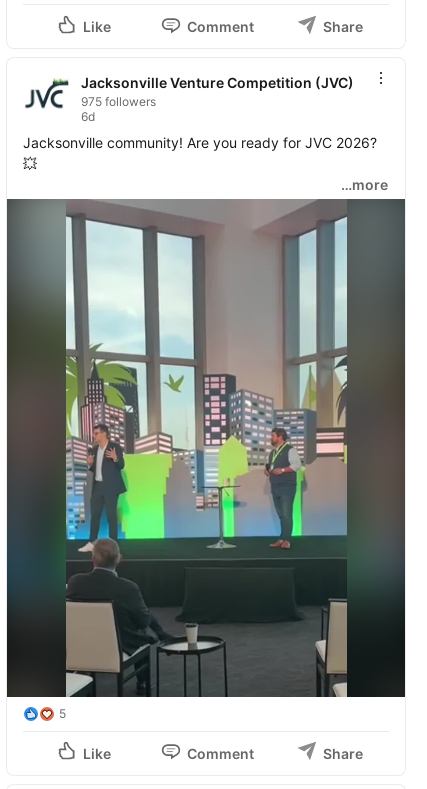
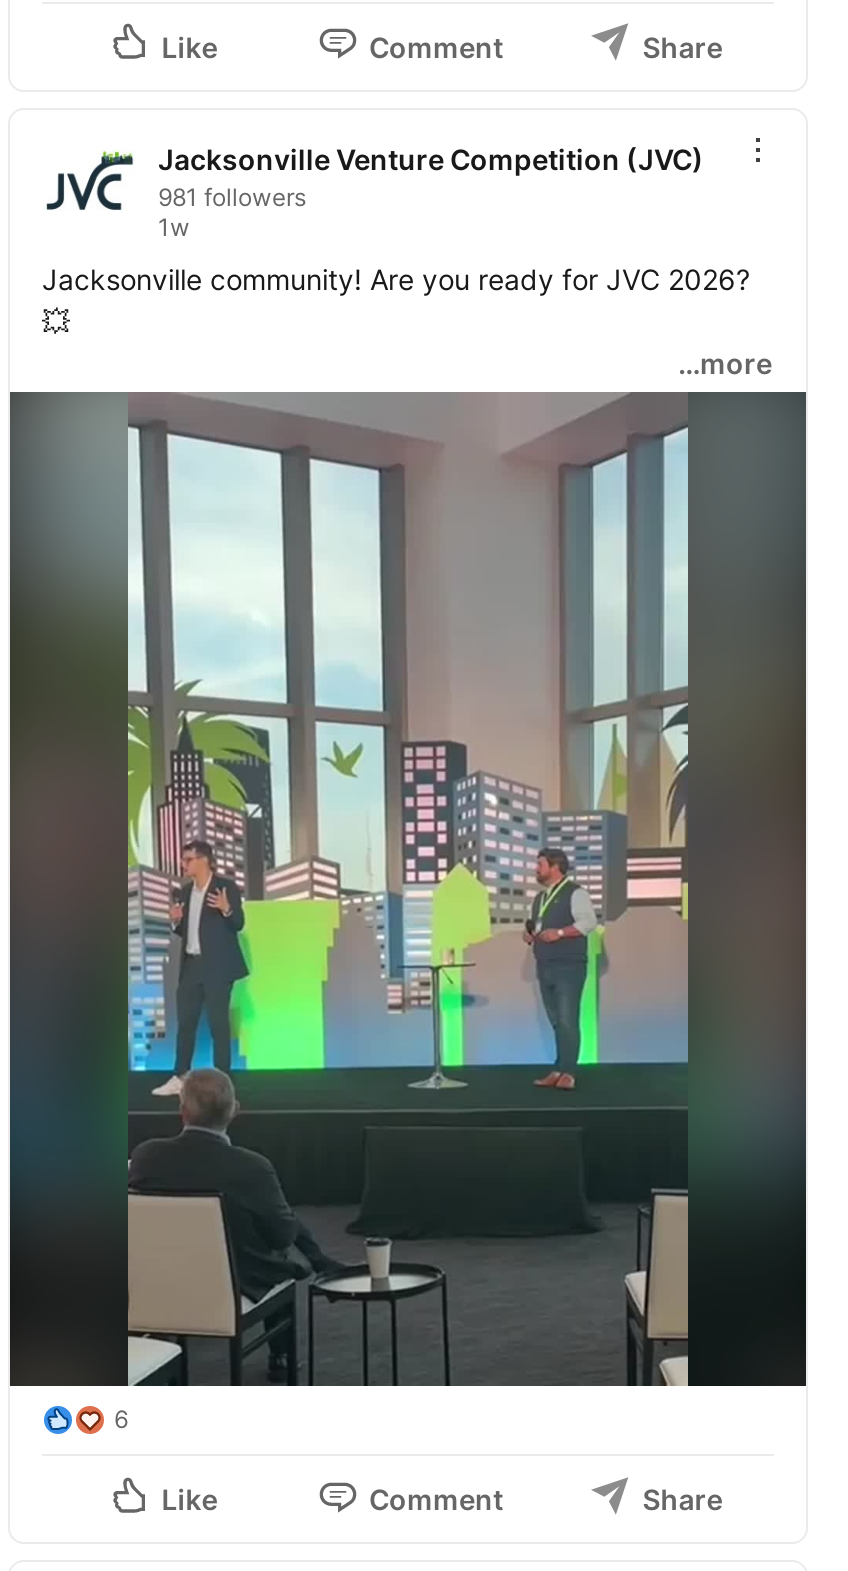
- 975 followers
- 6d
+ 981 followers
+ 1w

- 5
+ 6
